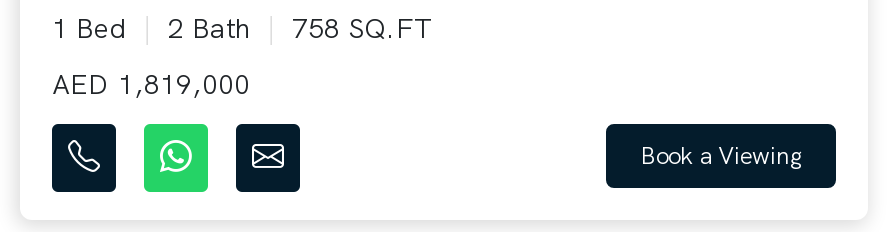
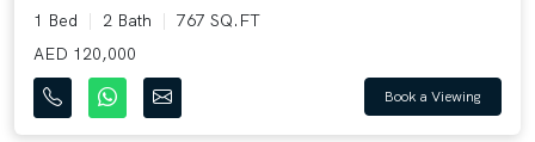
- 1 Bed 2 Bath 758 SQ.FT
+ 1 Bed 2 Bath 767 SQ.FT

- AED 1,819,000
+ AED 120,000
